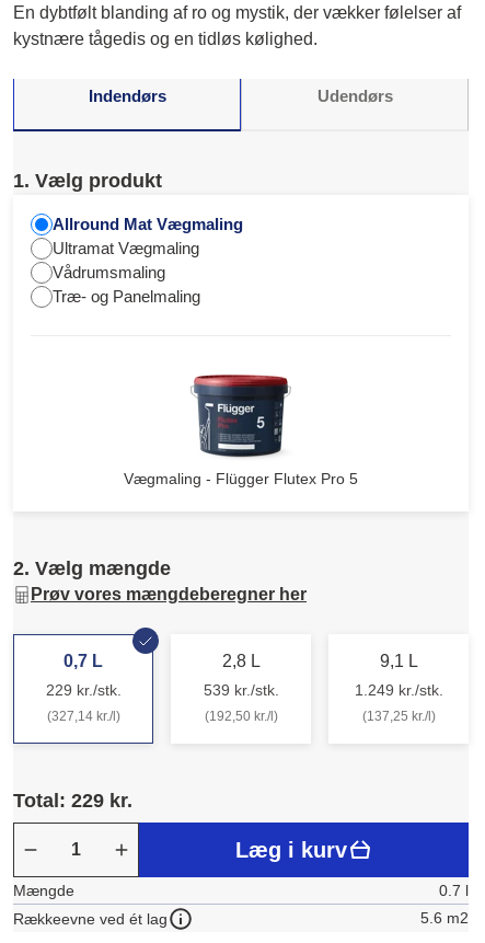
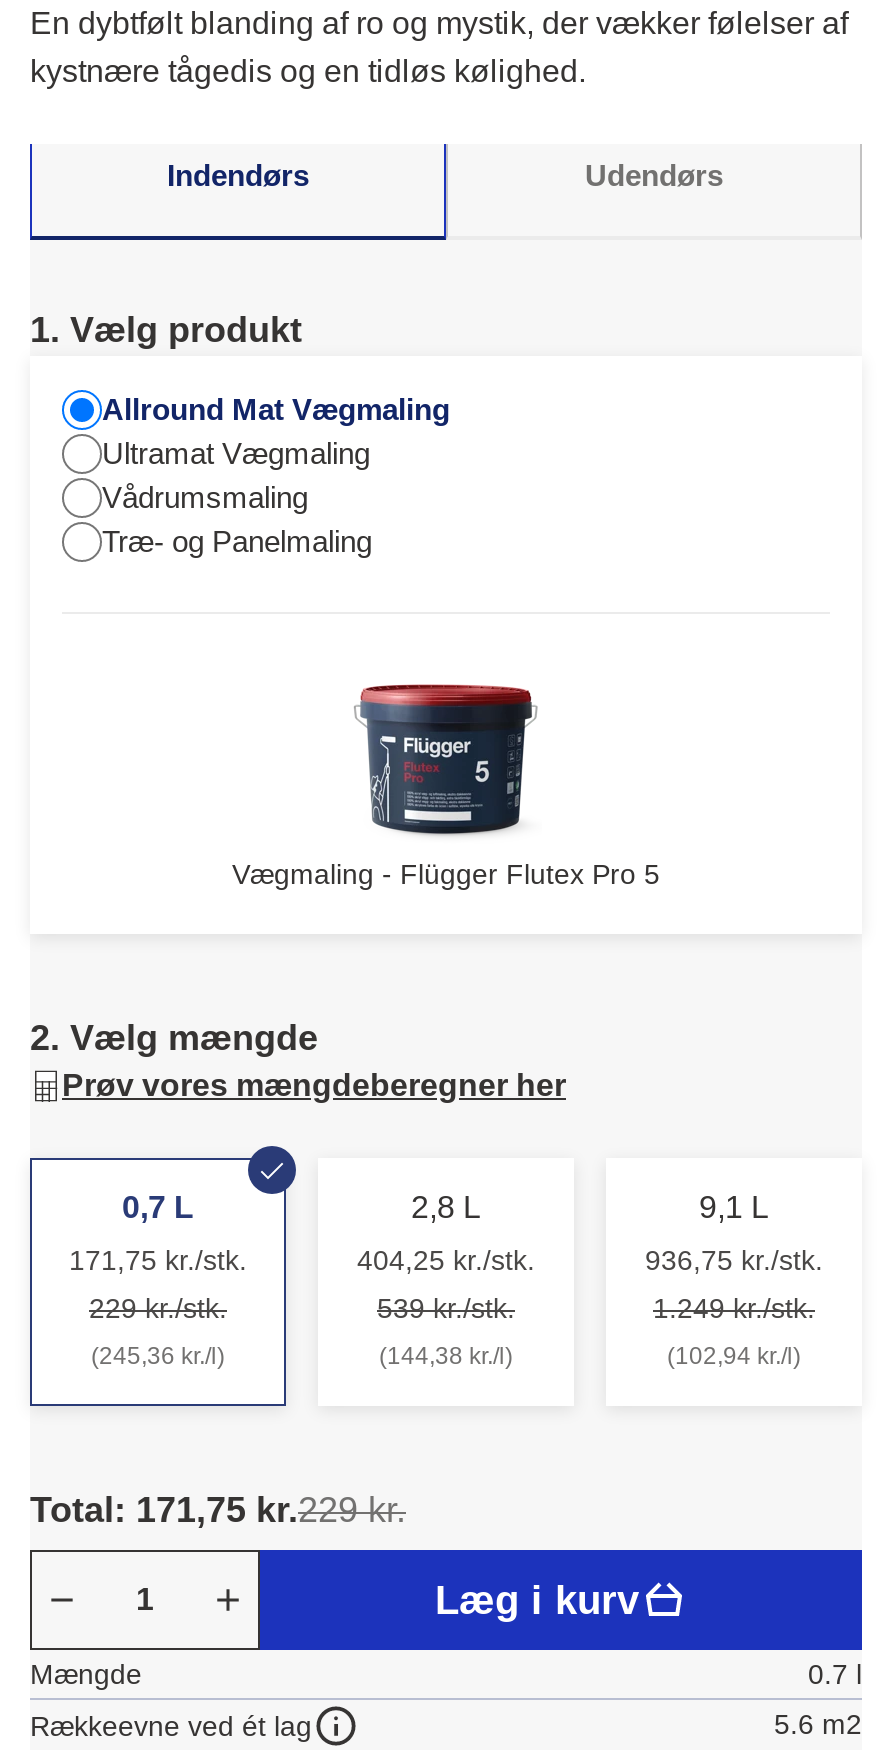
+ 171,75 kr./stk.

+ 404,25 kr./stk.

+ 936,75 kr./stk.

- (327,14 kr./l)
+ (245,36 kr./l)

- (192,50 kr./l)
+ (144,38 kr./l)

- (137,25 kr./l)
+ (102,94 kr./l)

- Total: 229 kr.
+ Total: 171,75 kr.229 kr.
